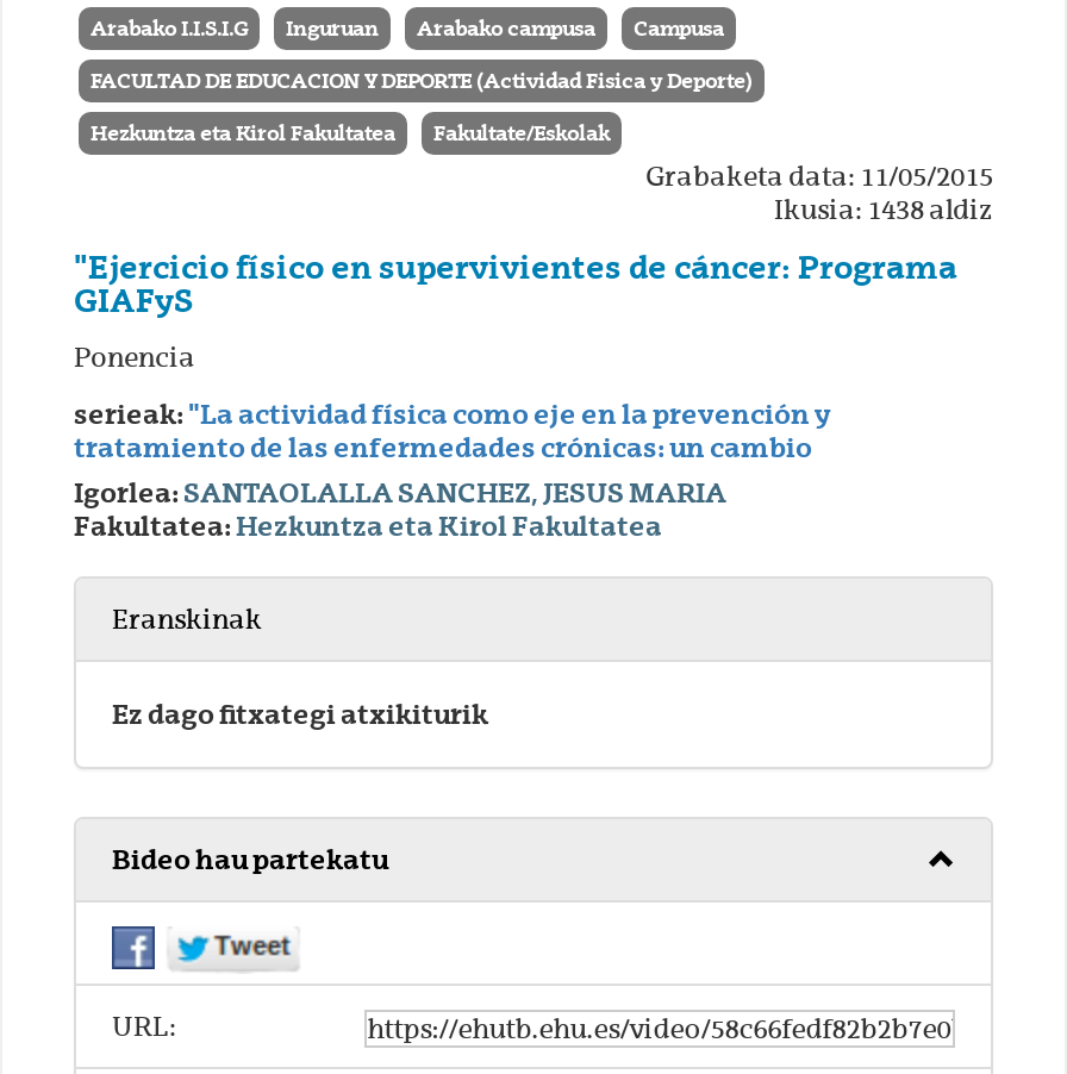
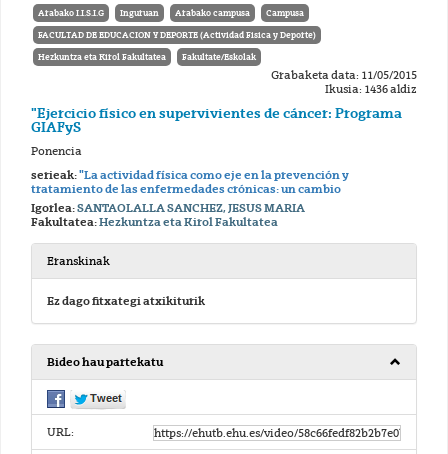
- Ikusia: 1438 aldiz
+ Ikusia: 1436 aldiz
